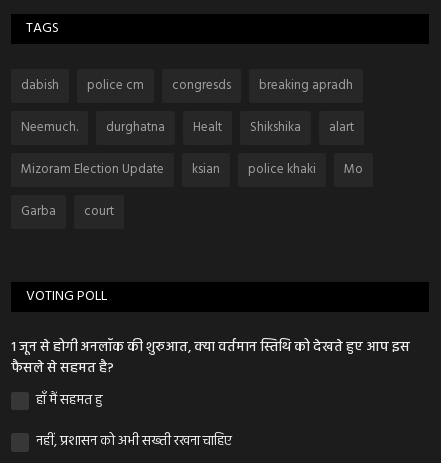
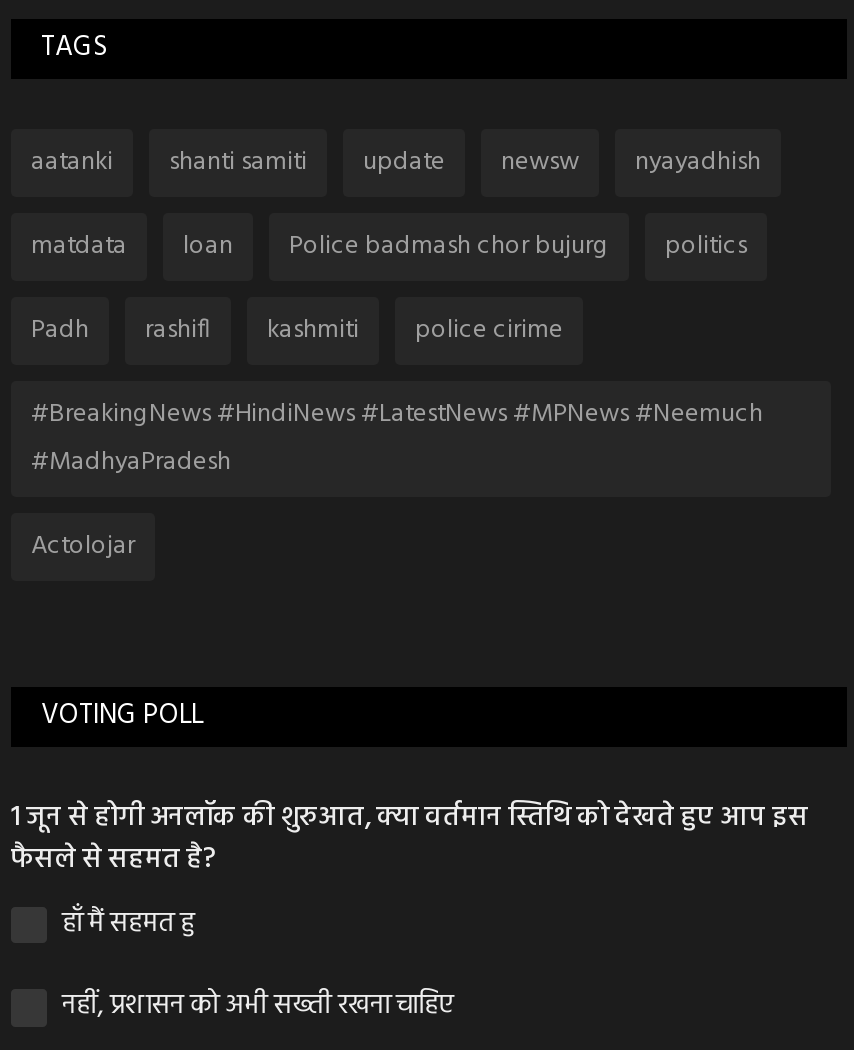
- dabish
- police cm
- congresds
- breaking apradh
- Neemuch.
- durghatna
- Healt
- Shikshika
- alart
- Mizoram Election Update
- ksian
- police khaki
- Mo
- Garba
- court
+ aatanki
+ shanti samiti
+ update
+ newsw
+ nyayadhish
+ matdata
+ loan
+ Police badmash chor bujurg
+ politics
+ Padh
+ rashifl
+ kashmiti
+ police cirime
+ #BreakingNews #HindiNews #LatestNews #MPNews #Neemuch
+ #MadhyaPradesh
+ Actolojar
